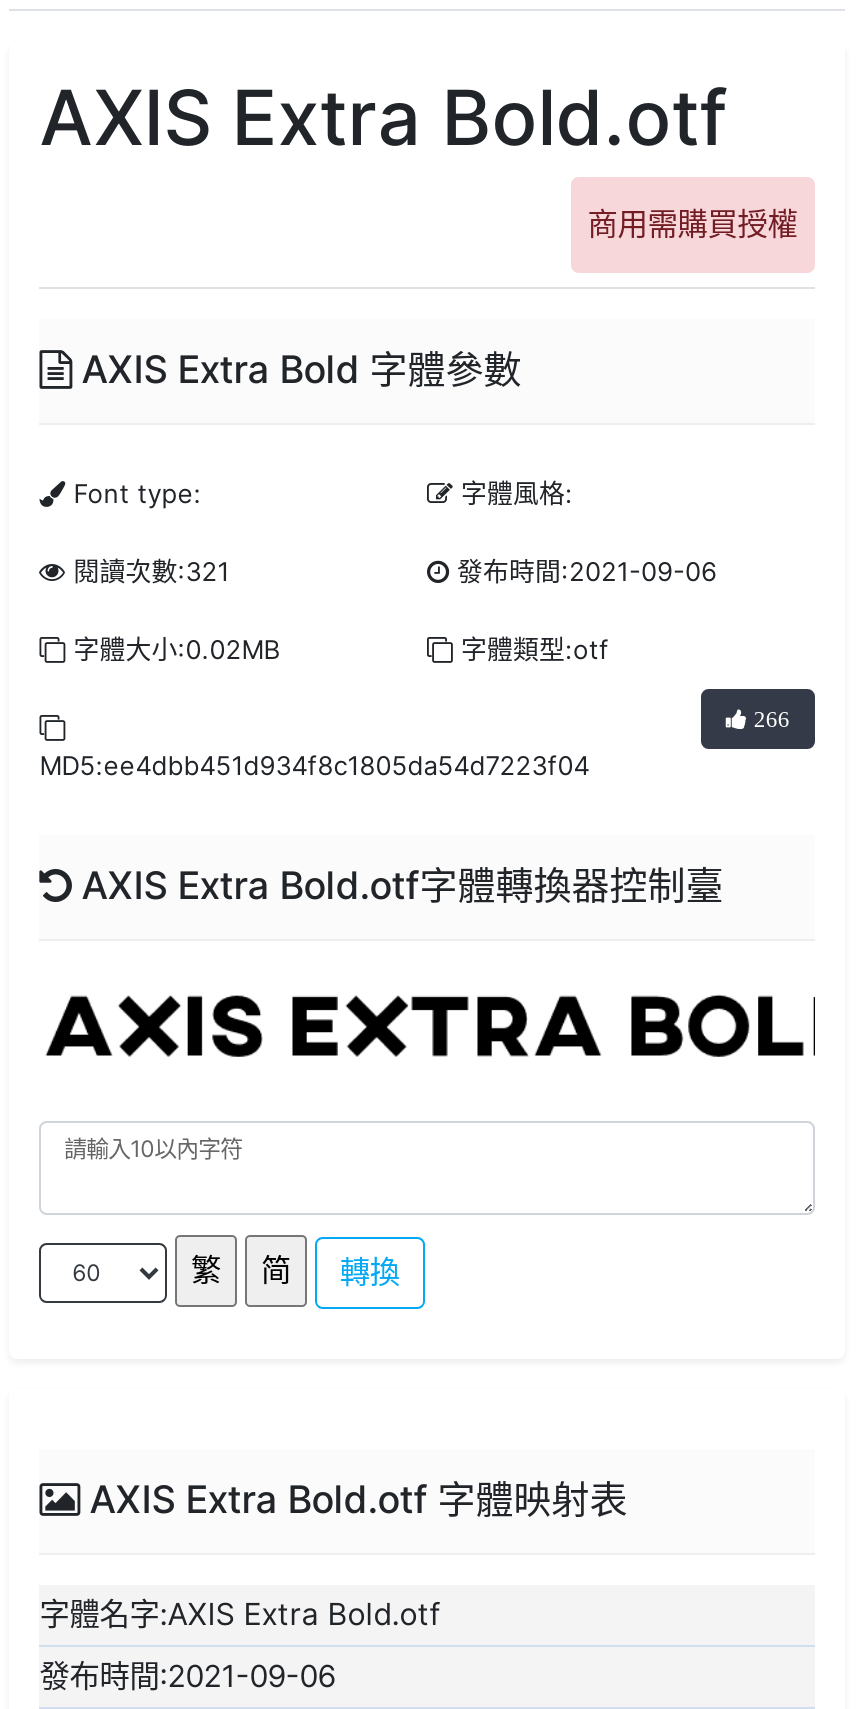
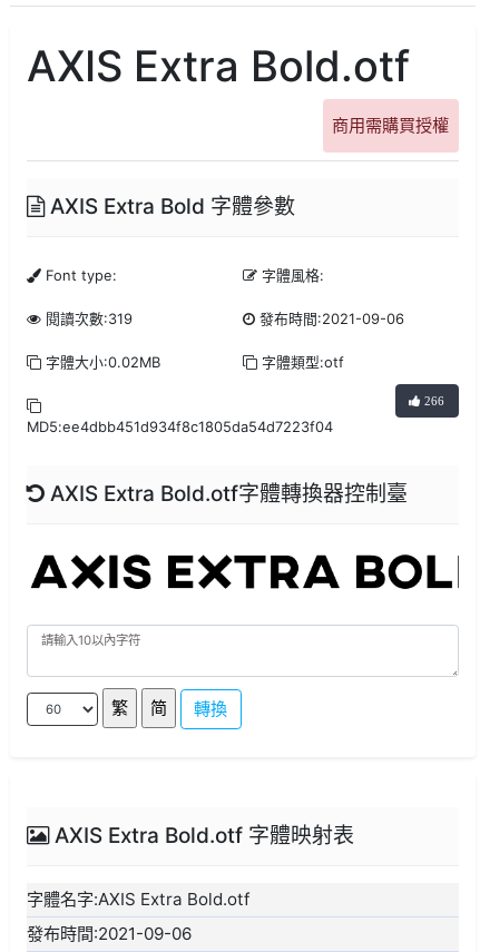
- 閱讀次數:321
+ 閱讀次數:319
